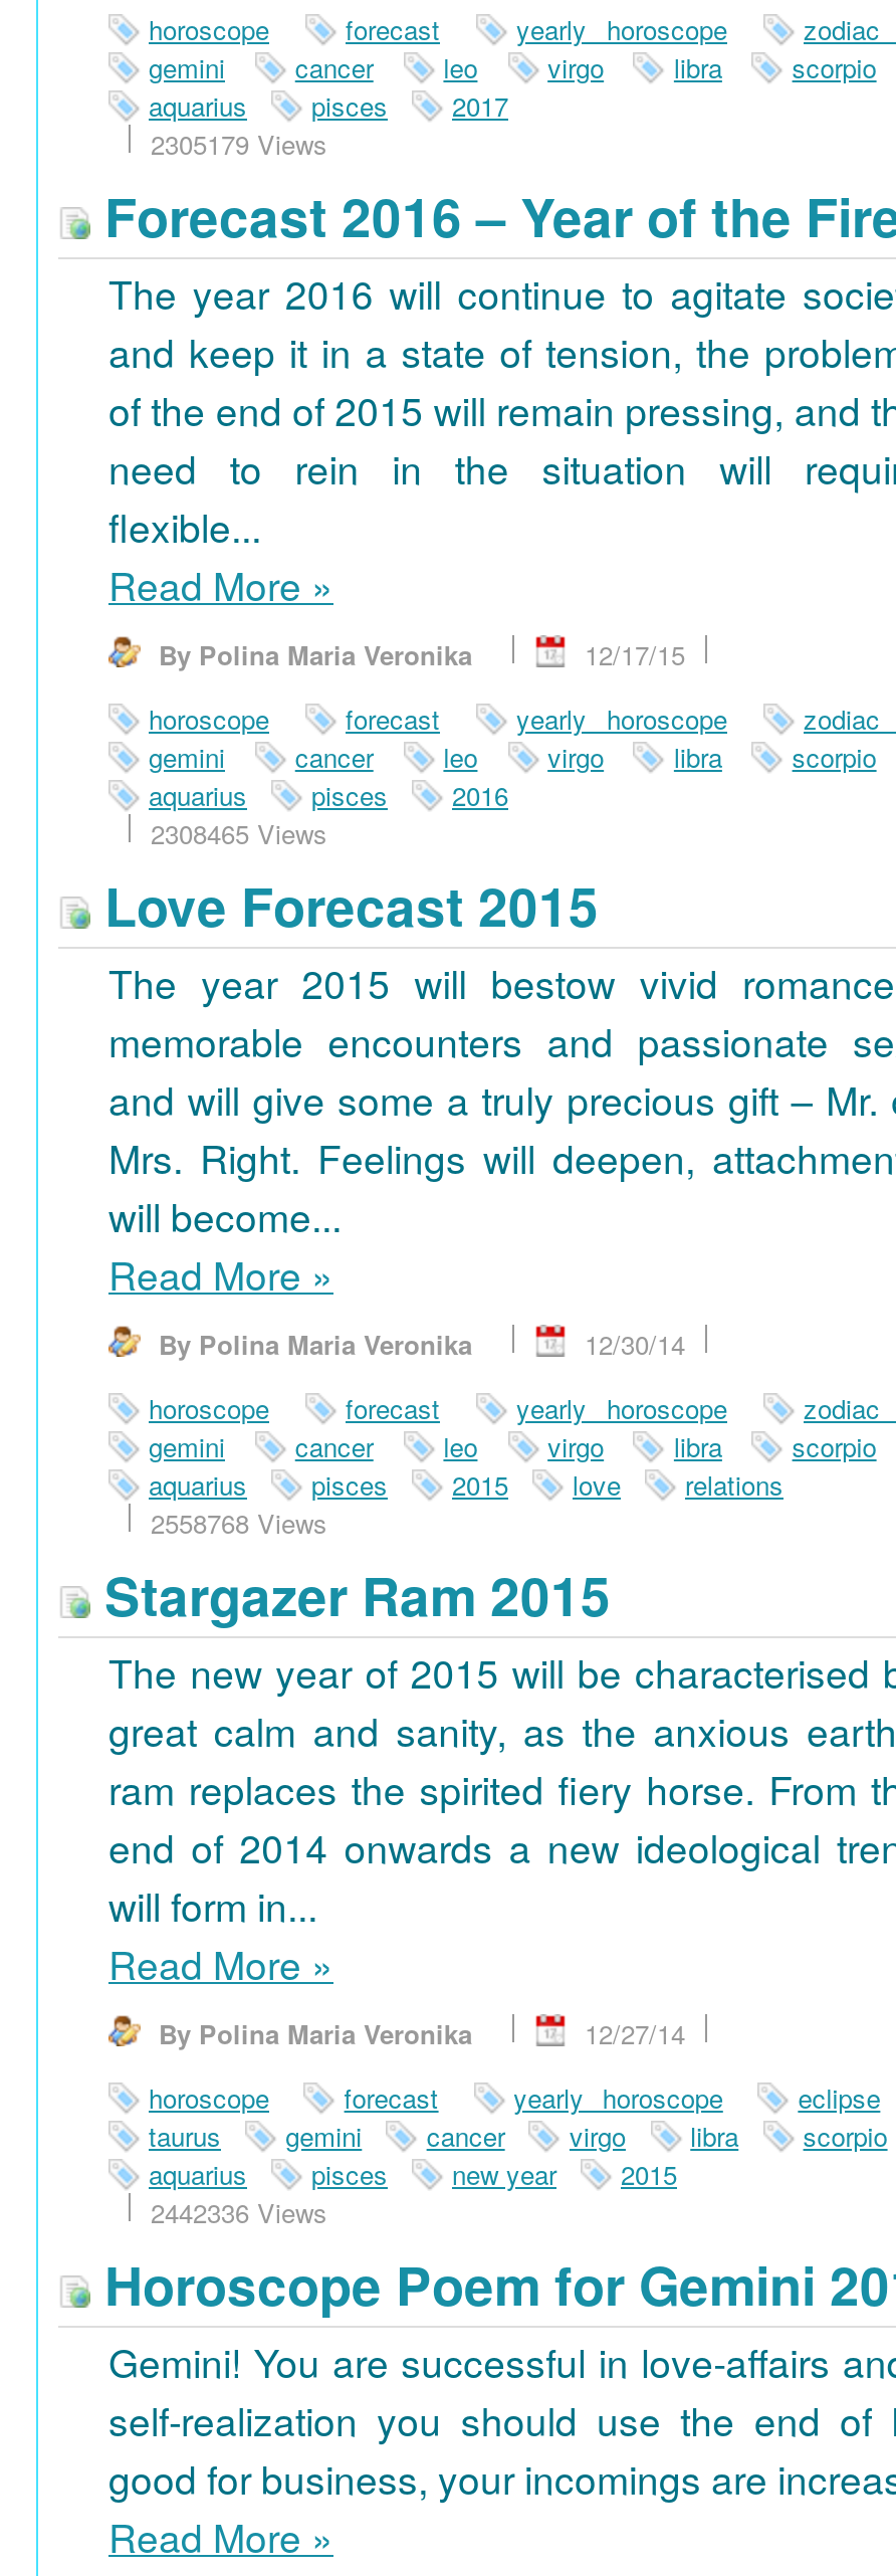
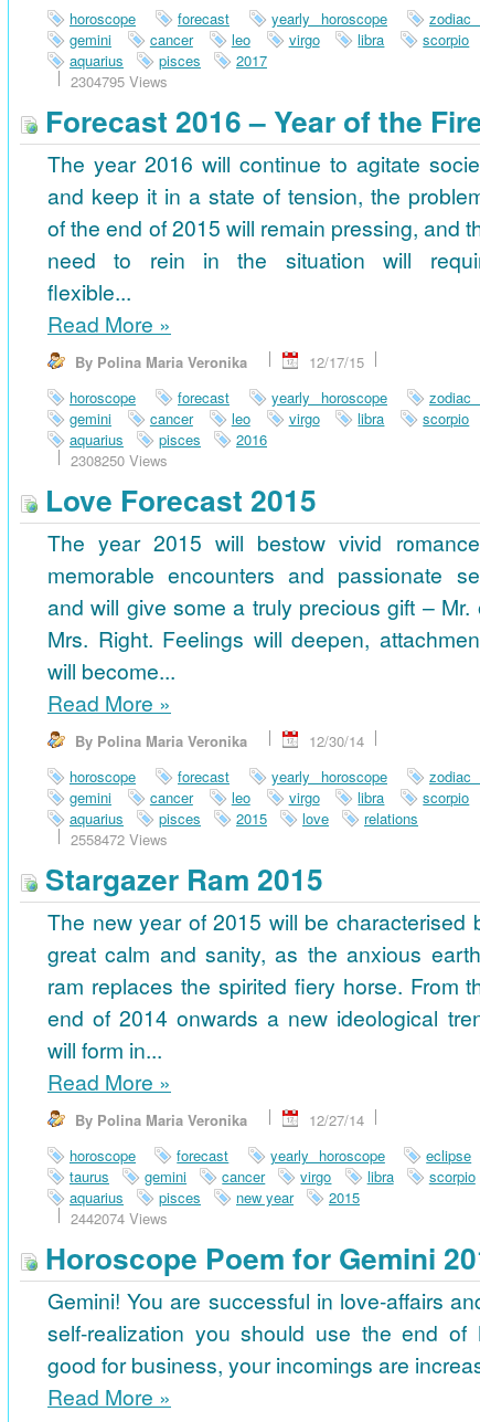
- 2305179 Views
+ 2304795 Views

- 2308465 Views
+ 2308250 Views

- 2558768 Views
+ 2558472 Views

- 2442336 Views
+ 2442074 Views
